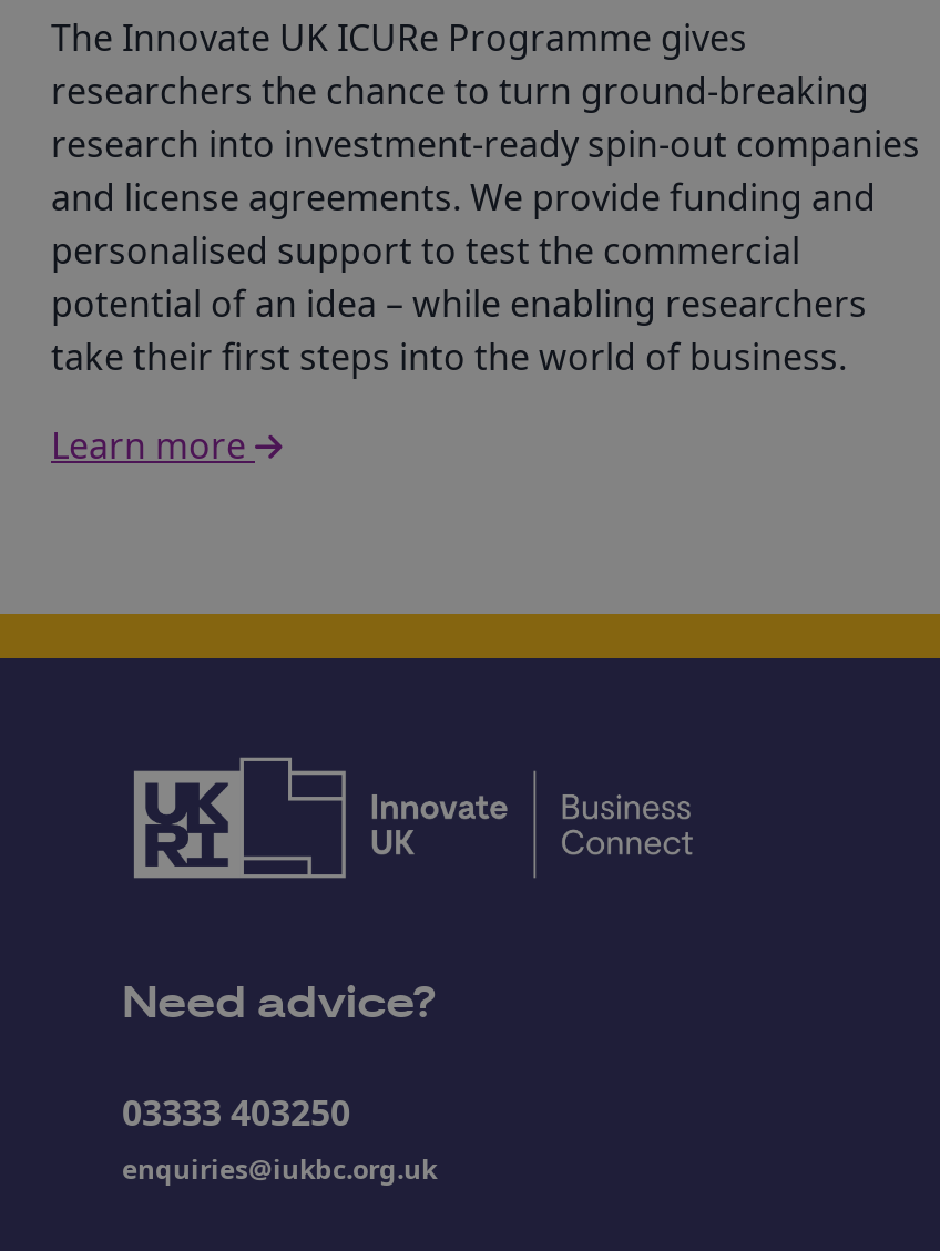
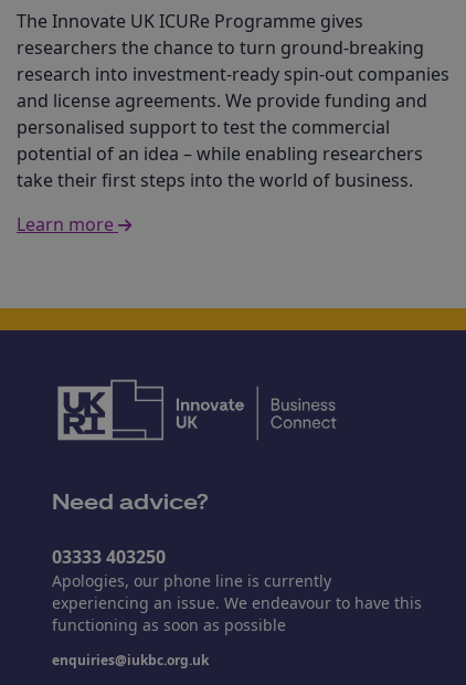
+ Apologies, our phone line is currently
+ experiencing an issue. We endeavour to have this
+ functioning as soon as possible
